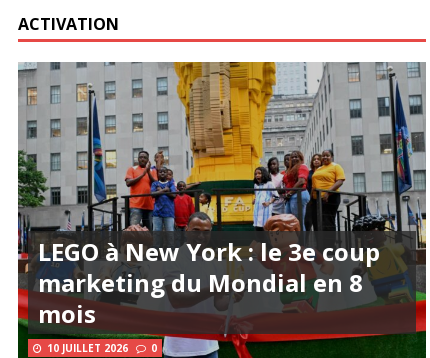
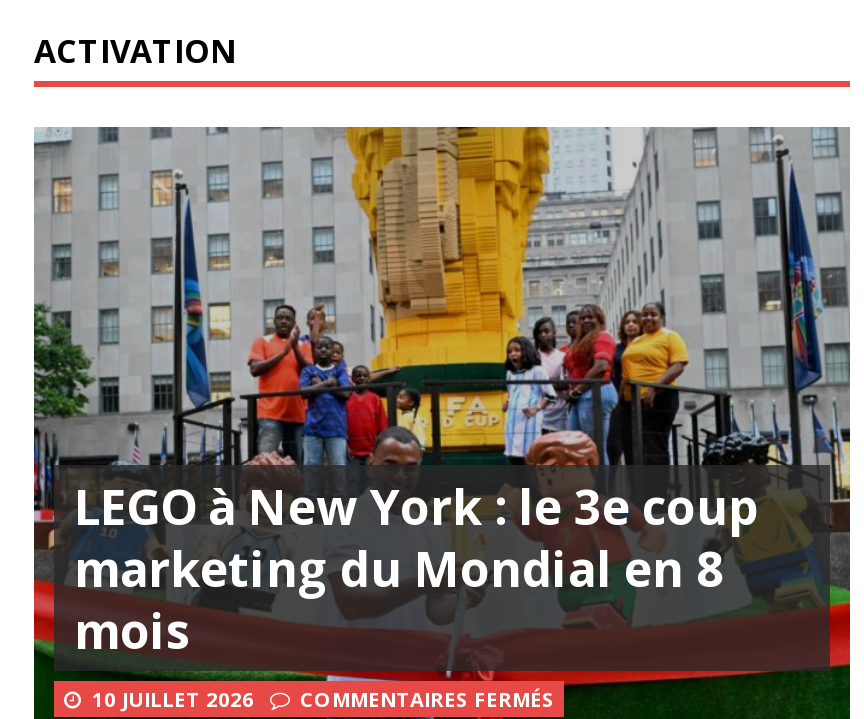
- 0
+ COMMENTAIRES FERMÉS
